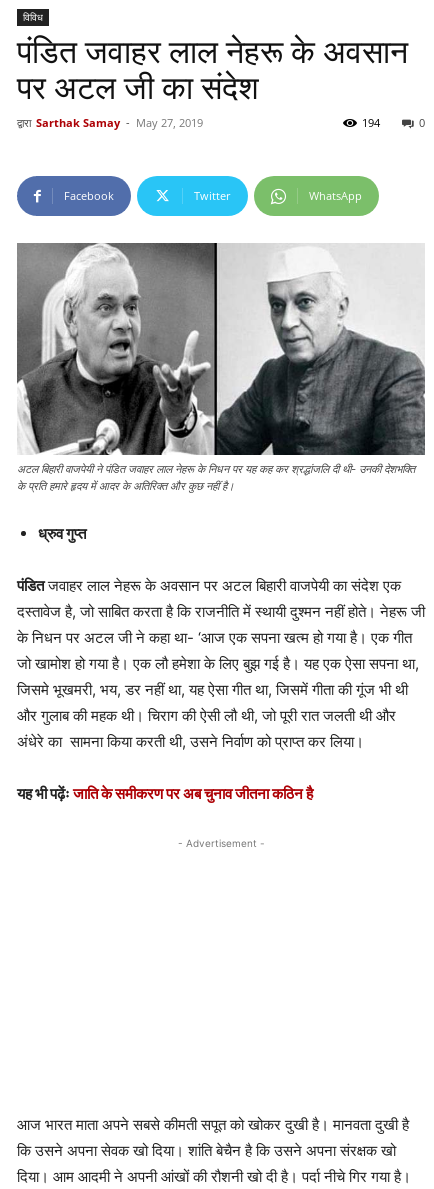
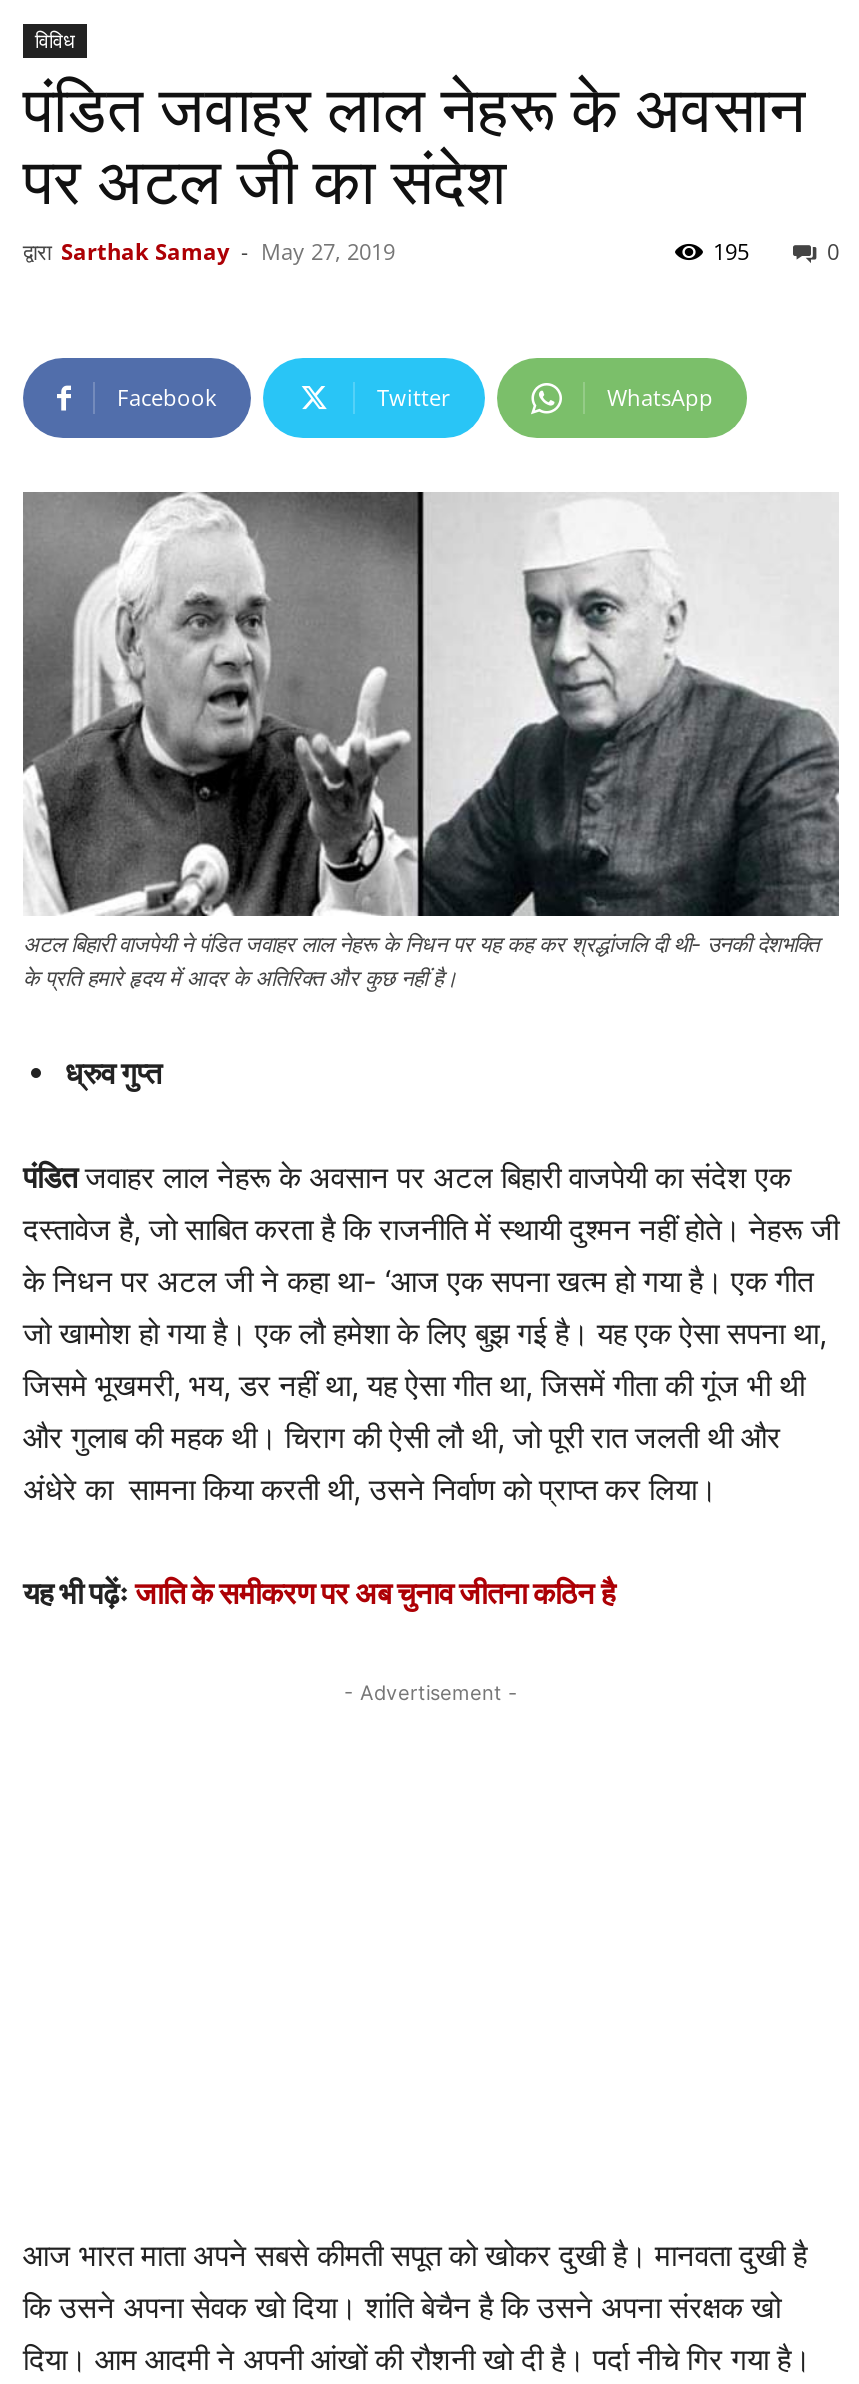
- 194
+ 195
